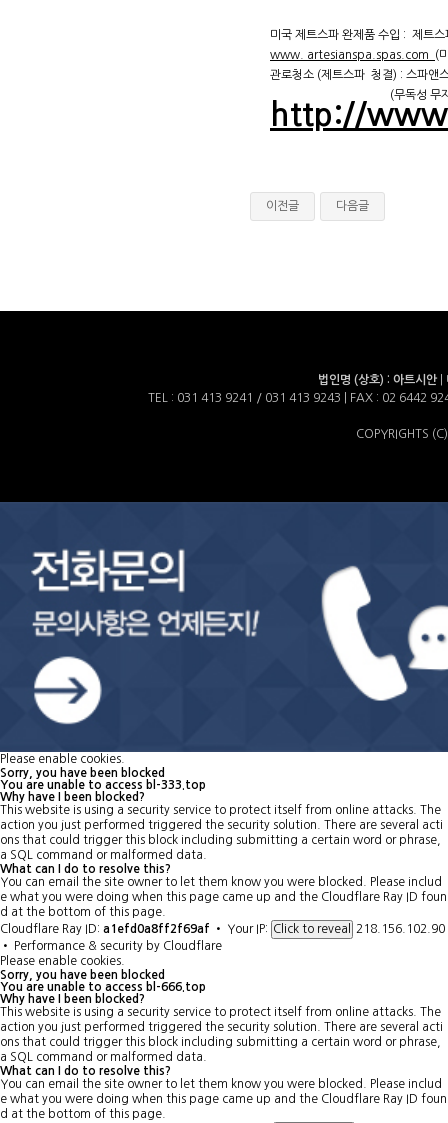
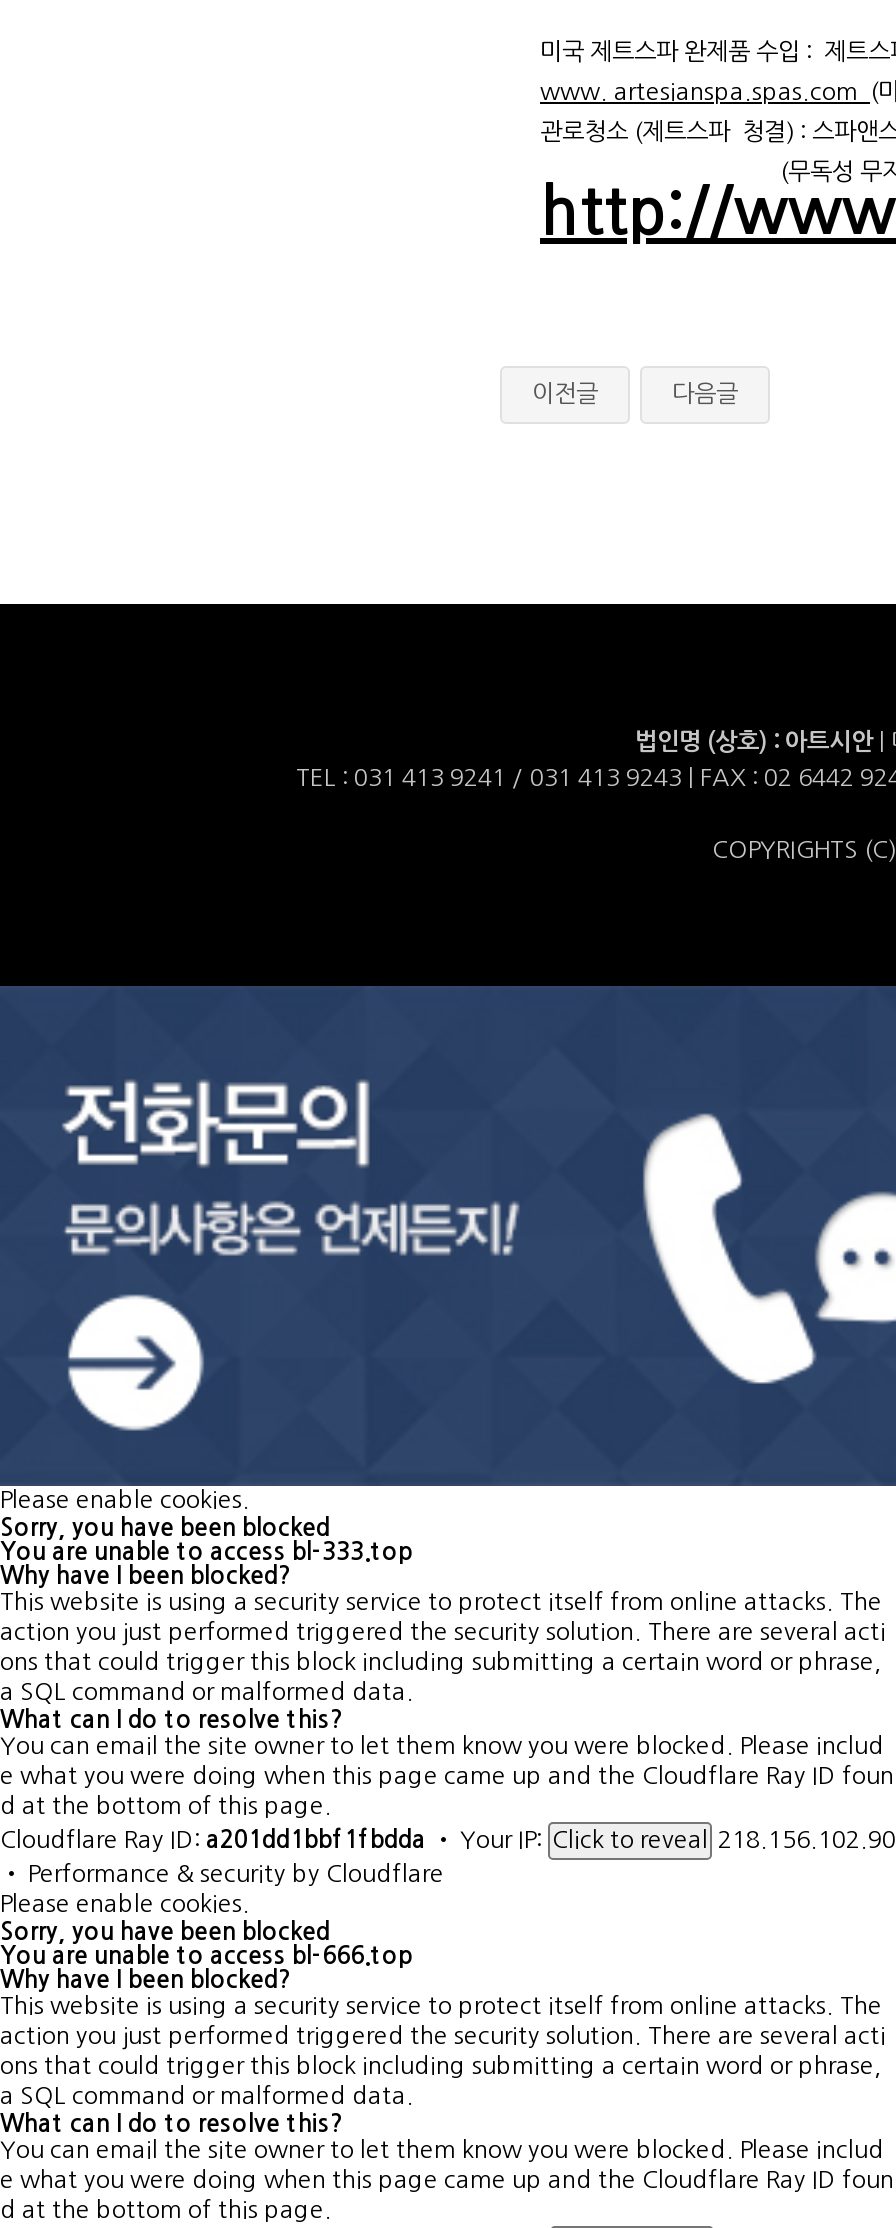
- Cloudflare Ray ID: a1efd0a8ff2f69af • Your IP: Click to reveal 218.156.102.90
+ Cloudflare Ray ID: a201dd1bbf1fbdda • Your IP: Click to reveal 218.156.102.90
